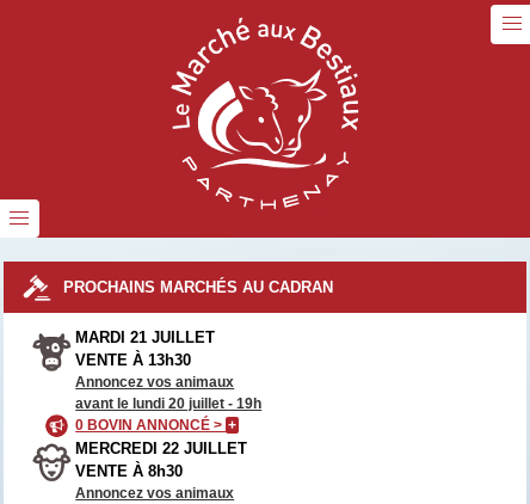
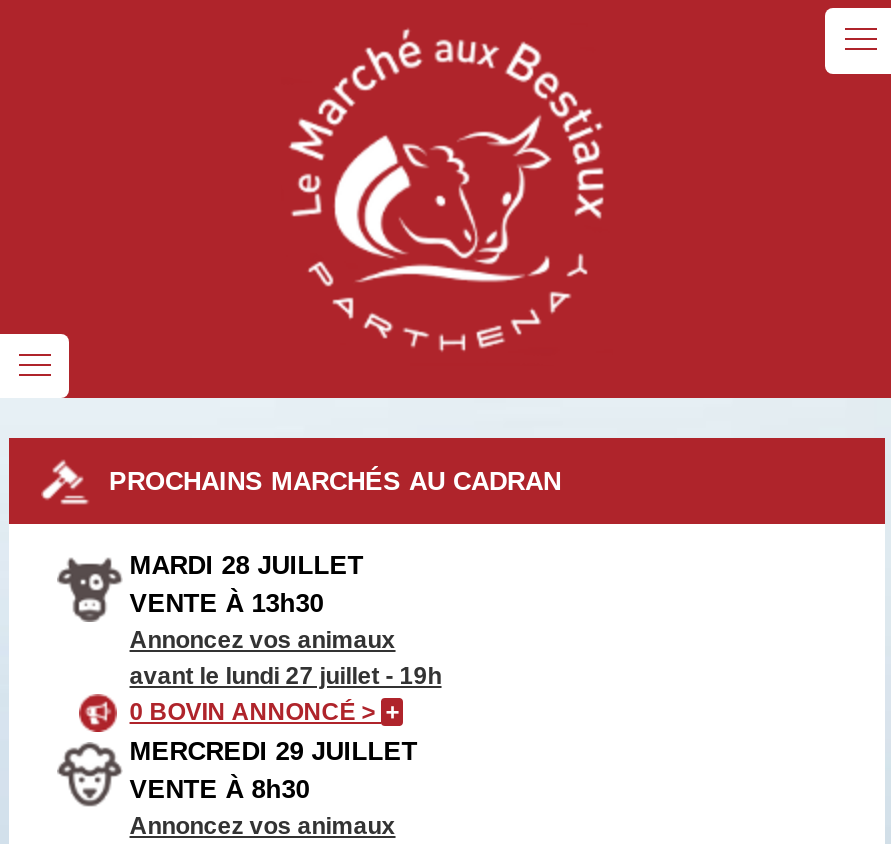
- MARDI 21 JUILLET
+ MARDI 28 JUILLET

- avant le lundi 20 juillet - 19h
+ avant le lundi 27 juillet - 19h

- MERCREDI 22 JUILLET
+ MERCREDI 29 JUILLET
